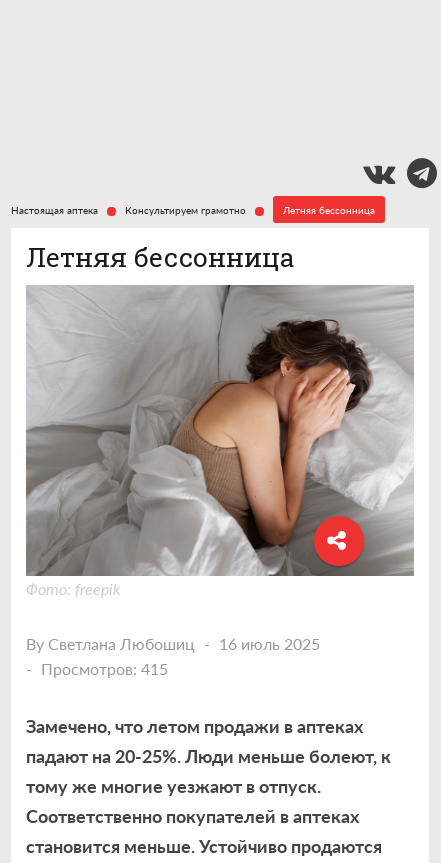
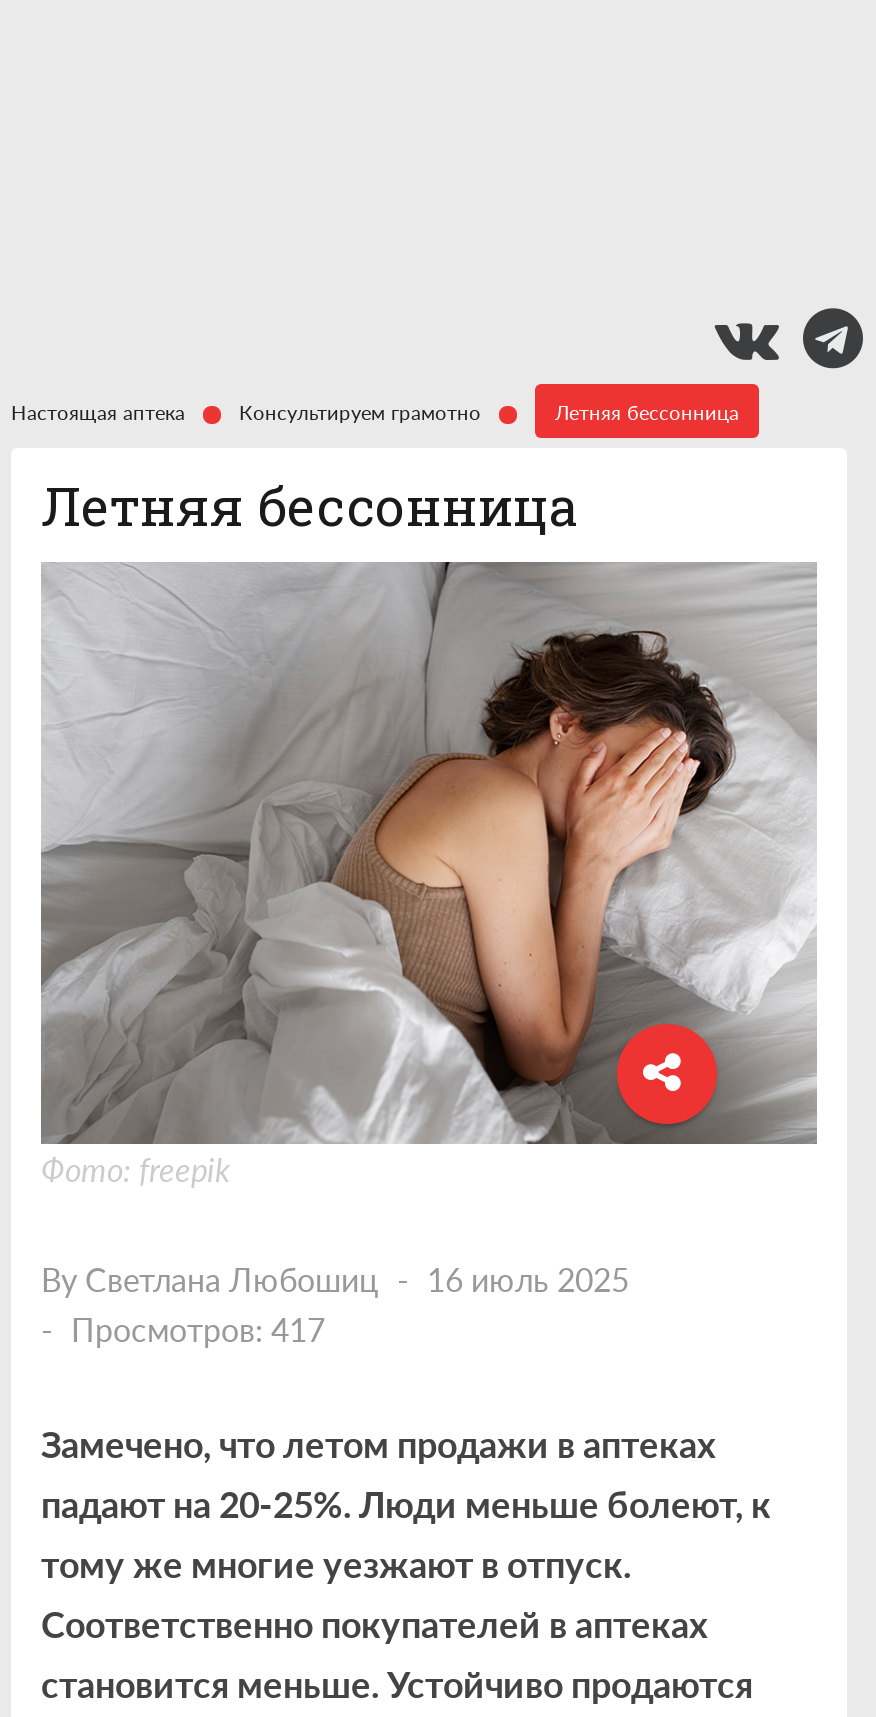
- Просмотров: 415
+ Просмотров: 417
